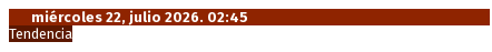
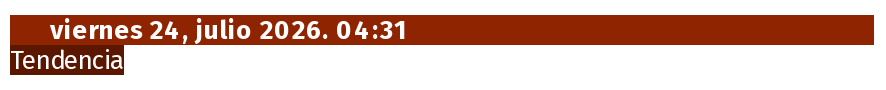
- miércoles 22, julio 2026. 02:45
+ viernes 24, julio 2026. 04:31
